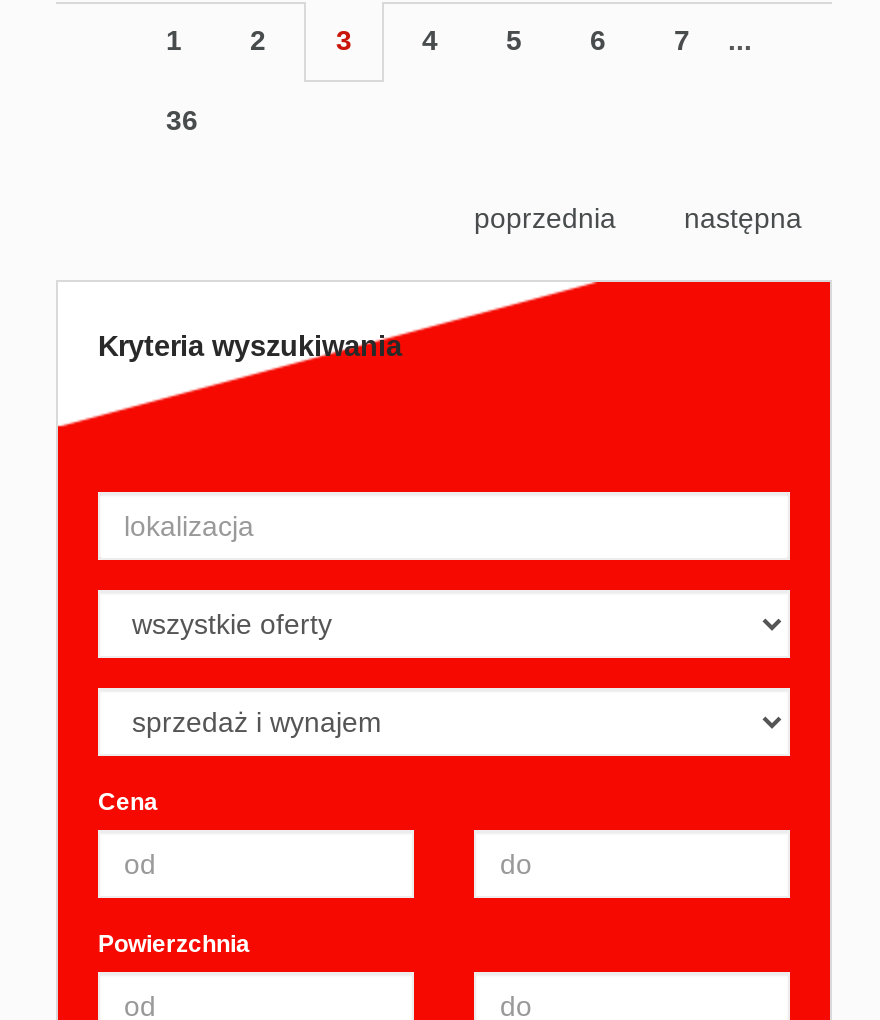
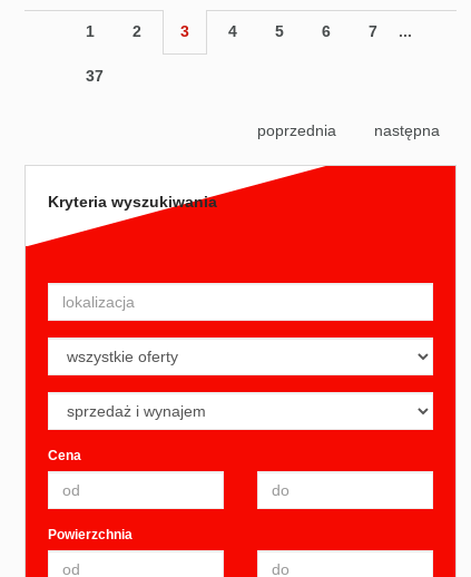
- 36
+ 37
